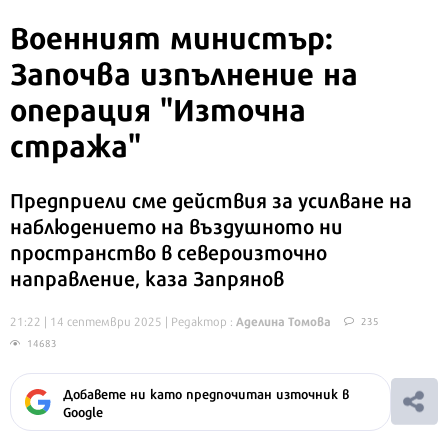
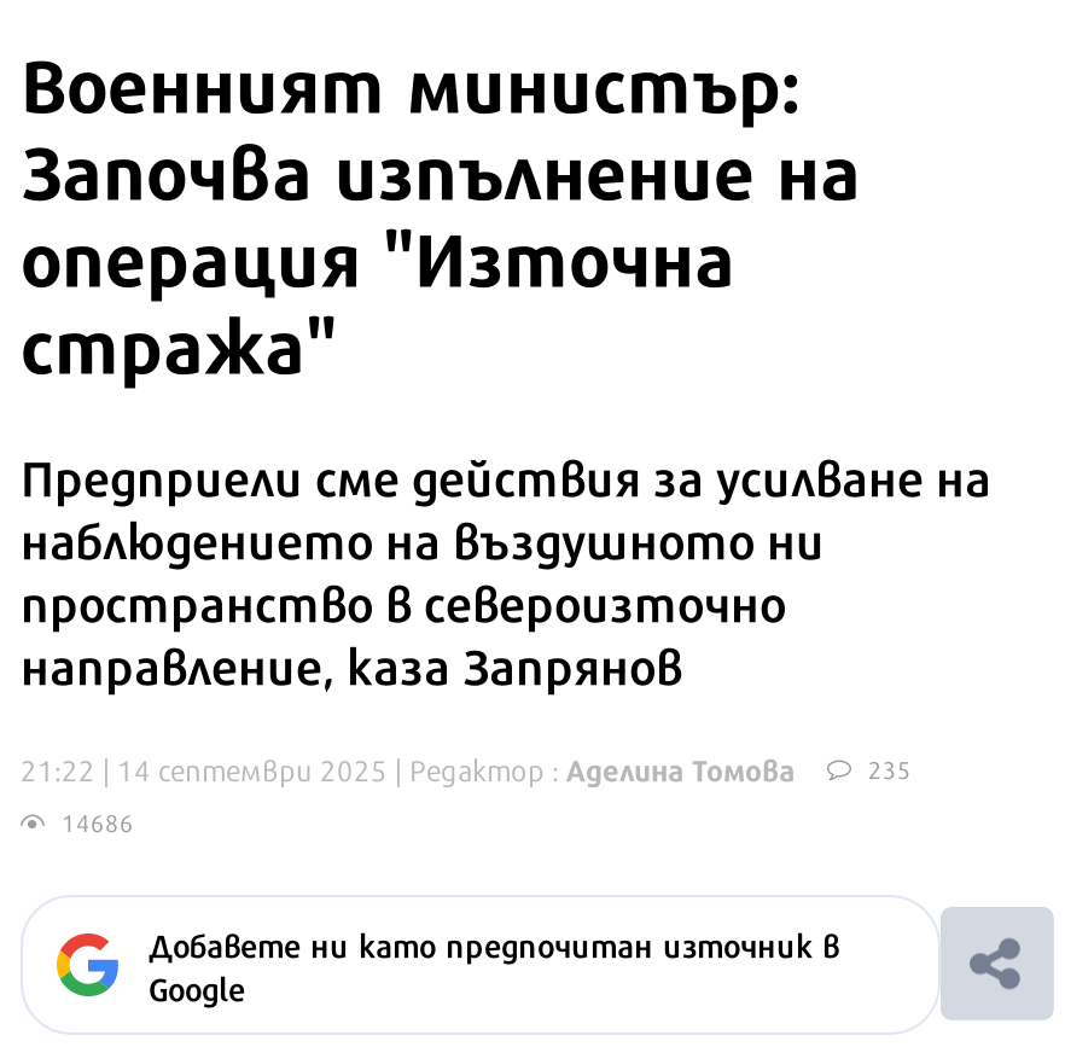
- 14683
+ 14686
